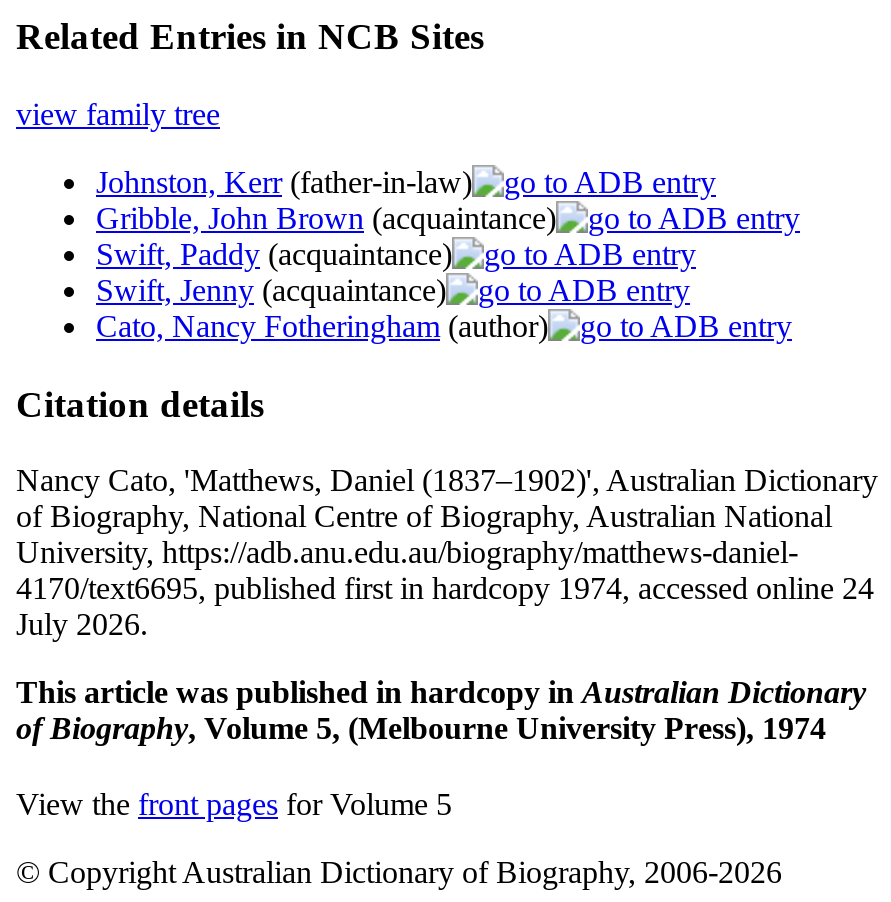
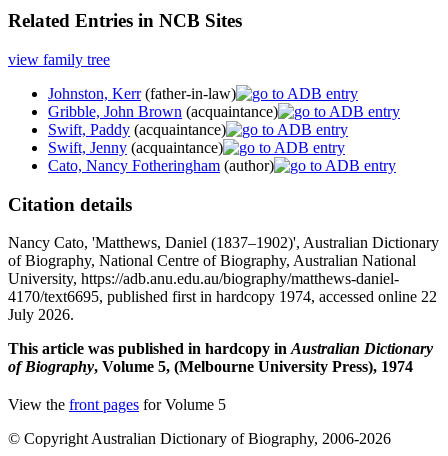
- 4170/text6695, published first in hardcopy 1974, accessed online 24
+ 4170/text6695, published first in hardcopy 1974, accessed online 22
